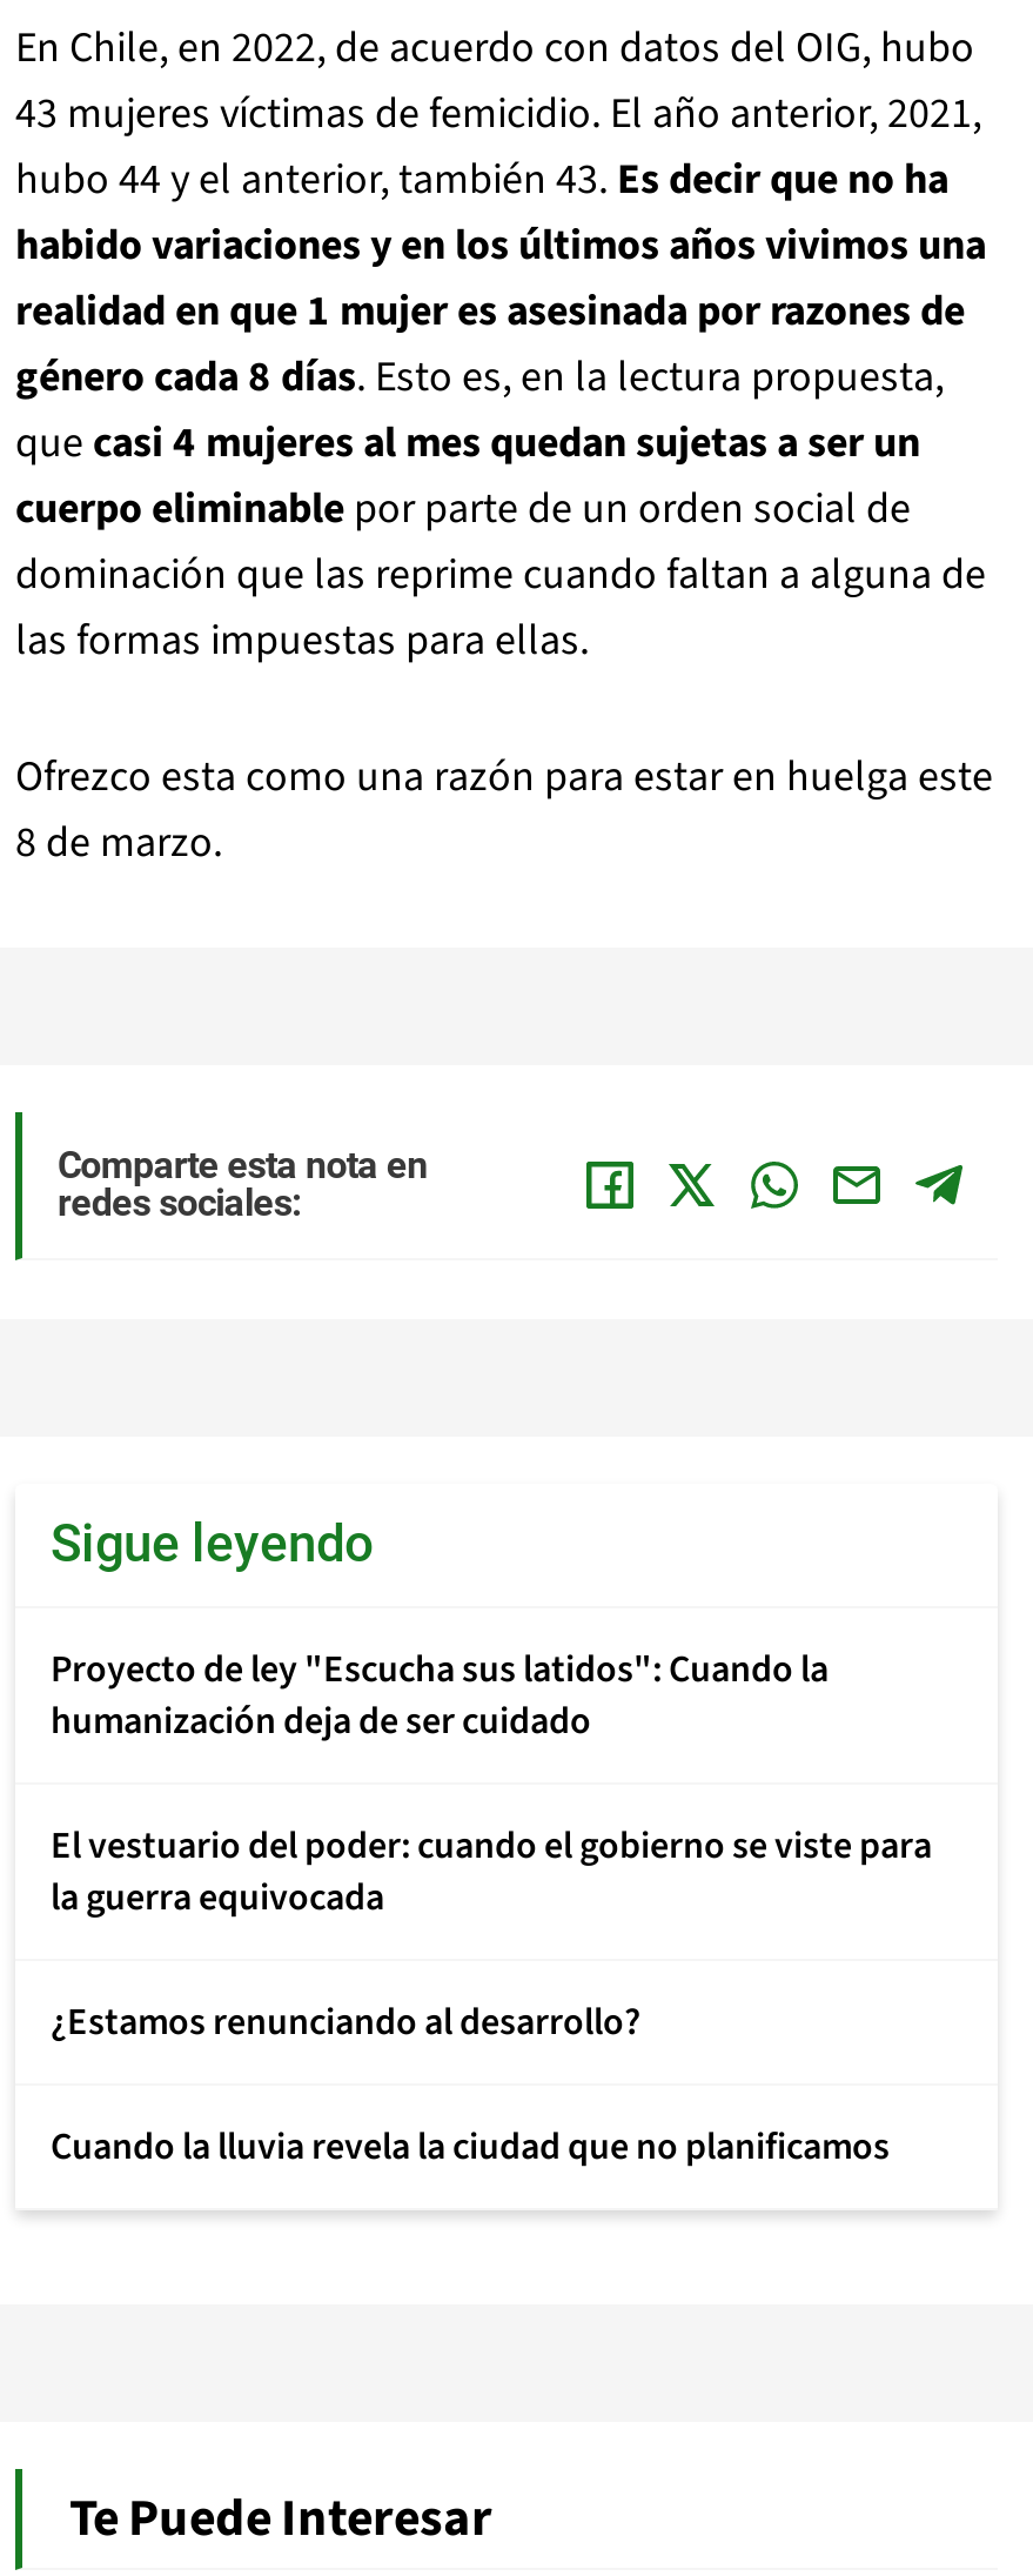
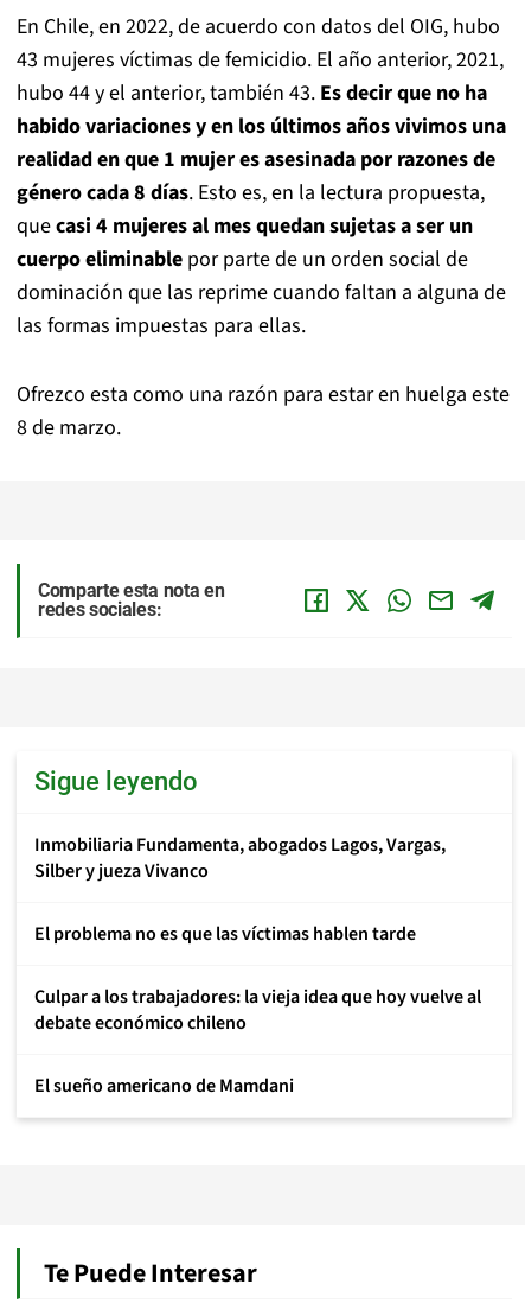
- Proyecto de ley "Escucha sus latidos": Cuando la
- humanización deja de ser cuidado
+ Inmobiliaria Fundamenta, abogados Lagos, Vargas,
+ Silber y jueza Vivanco

- El vestuario del poder: cuando el gobierno se viste para
- la guerra equivocada
+ El problema no es que las víctimas hablen tarde

- ¿Estamos renunciando al desarrollo?
+ Culpar a los trabajadores: la vieja idea que hoy vuelve al
+ debate económico chileno

- Cuando la lluvia revela la ciudad que no planificamos
+ El sueño americano de Mamdani
